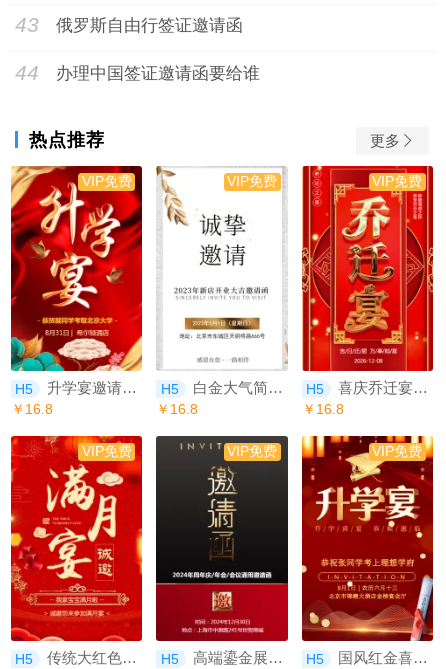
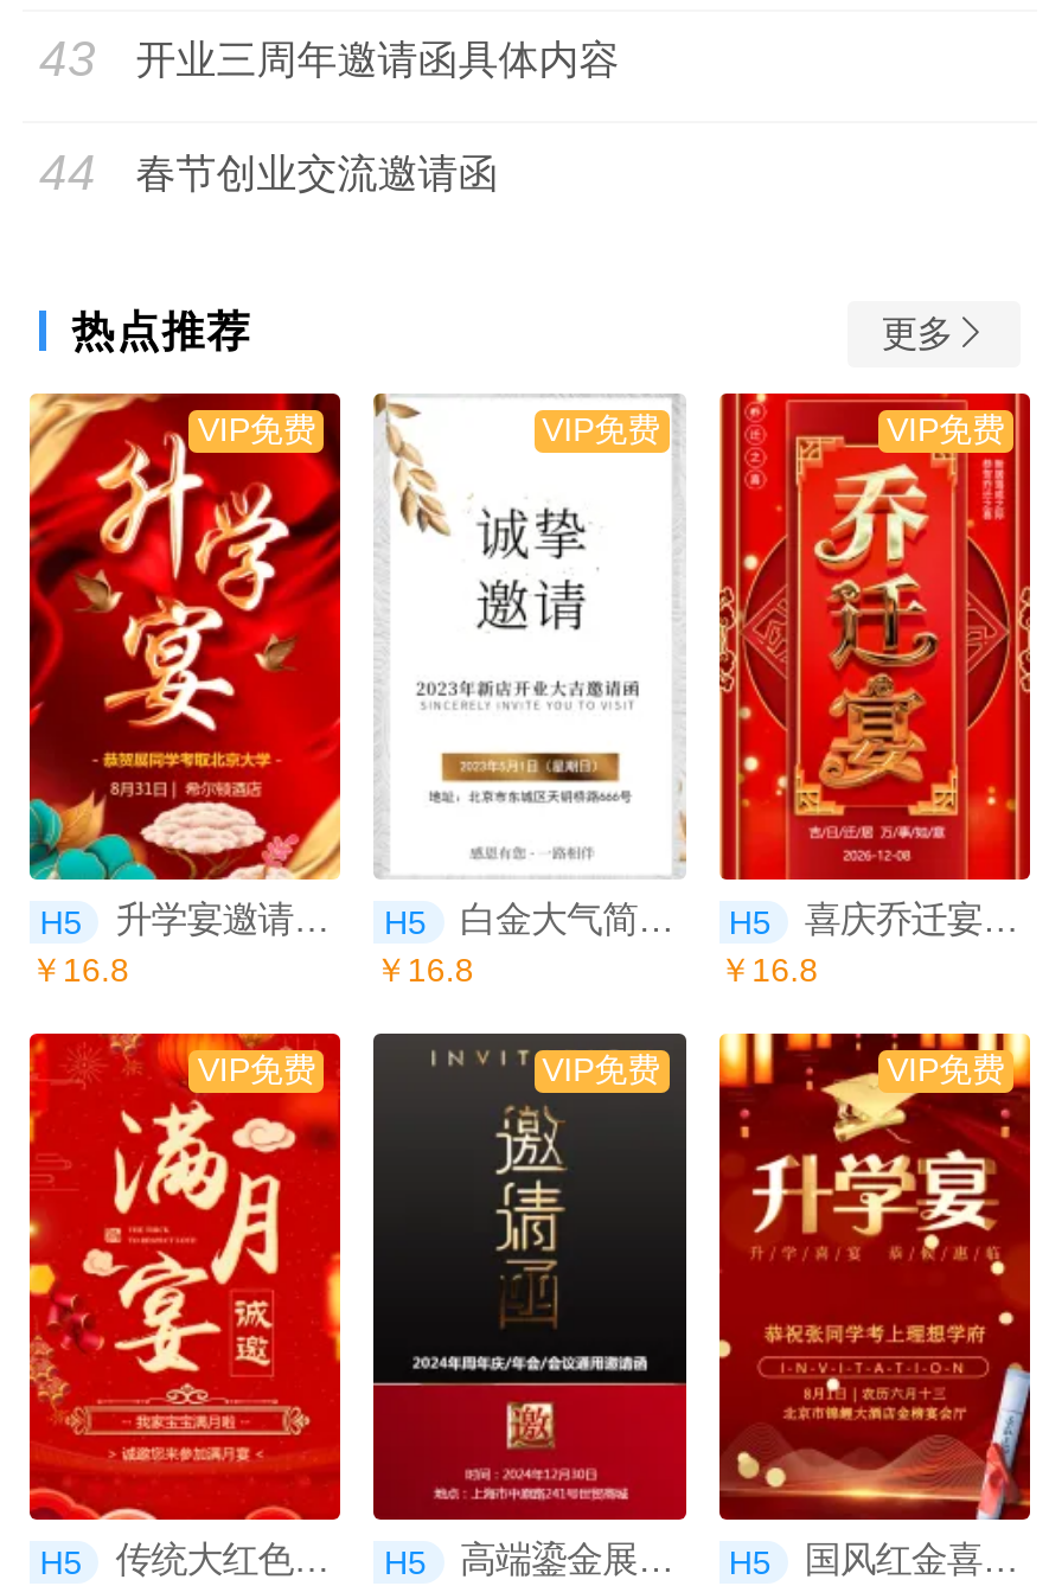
- 俄罗斯自由行签证邀请函
+ 开业三周年邀请函具体内容

- 办理中国签证邀请函要给谁
+ 春节创业交流邀请函
